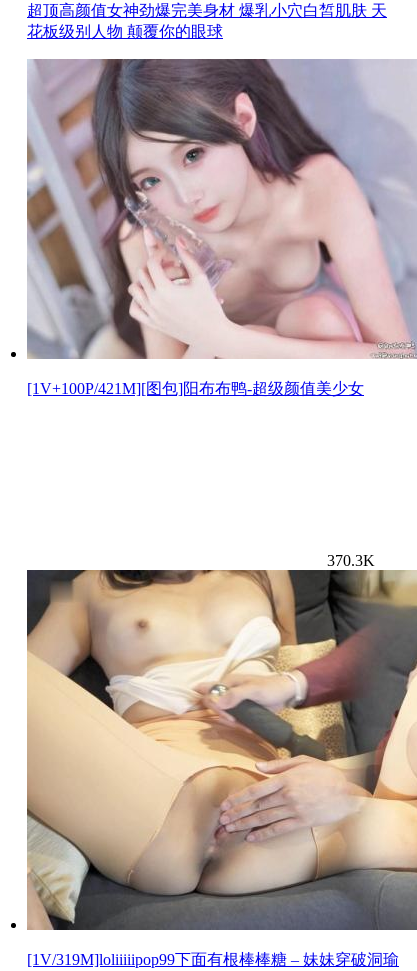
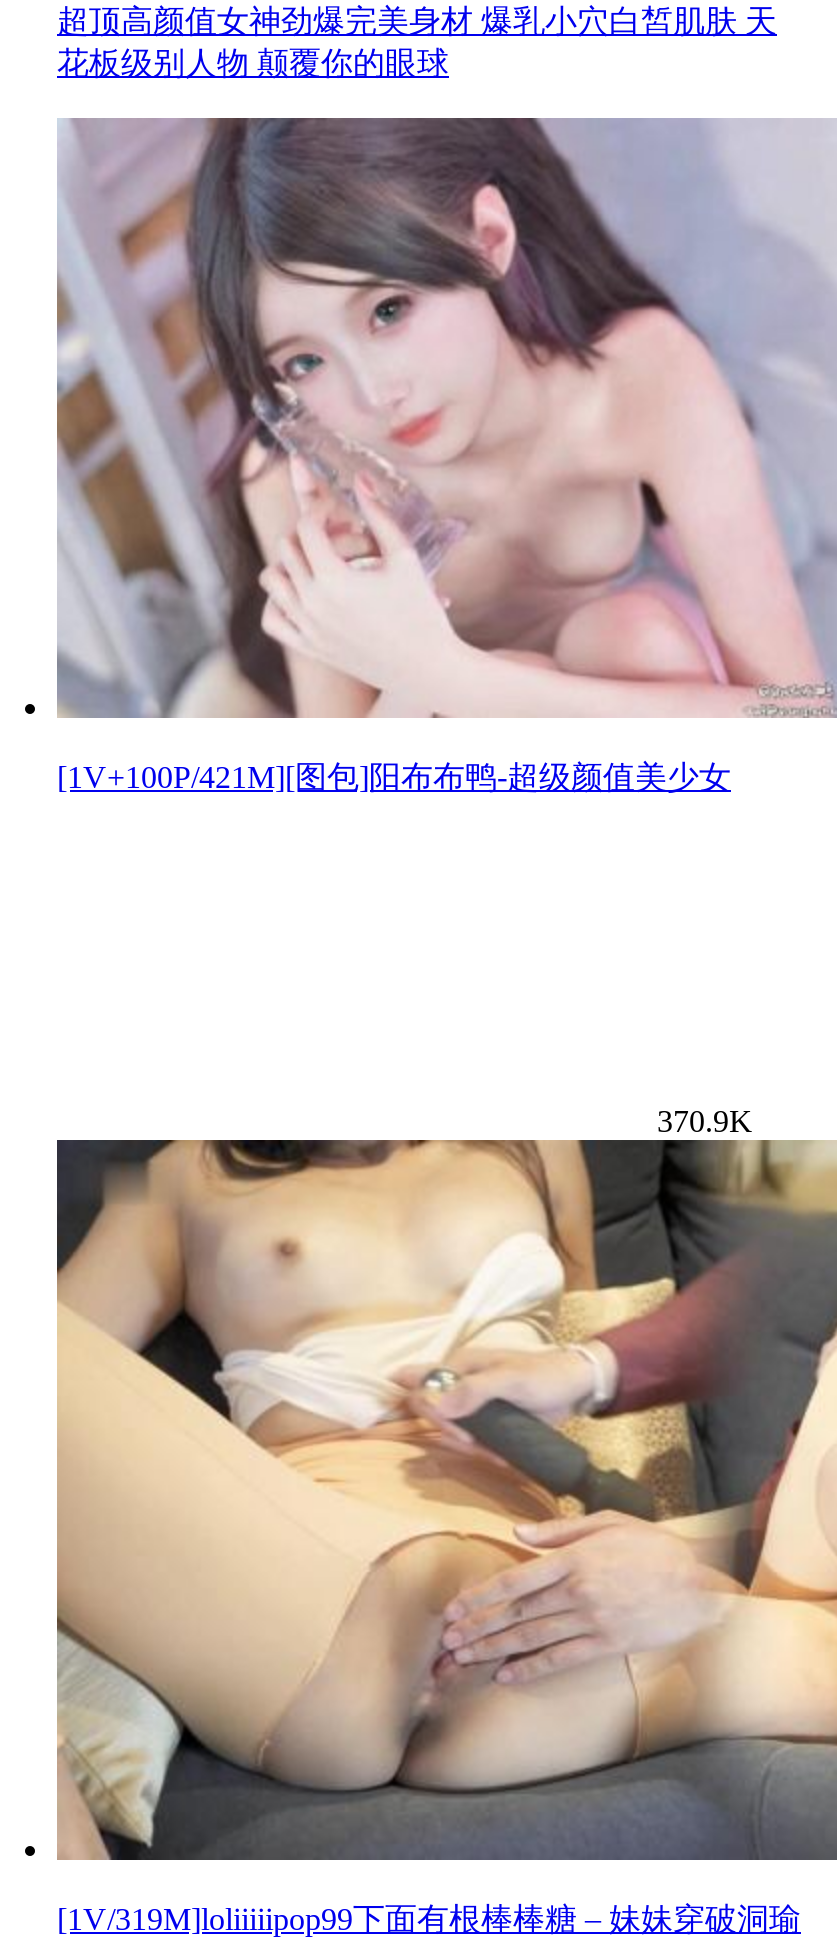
- 370.3K
+ 370.9K
